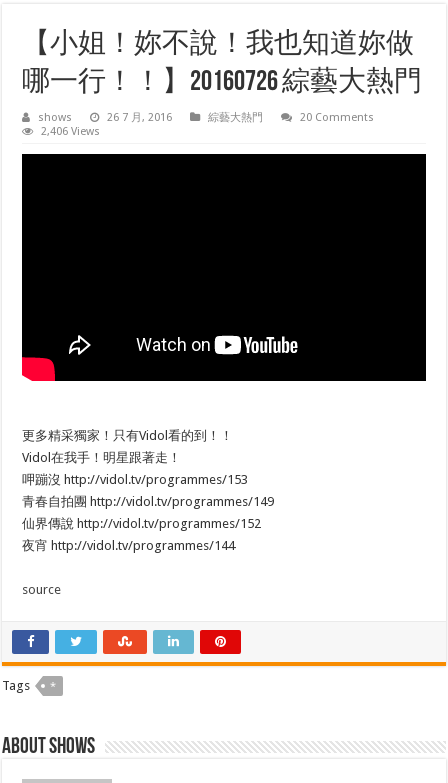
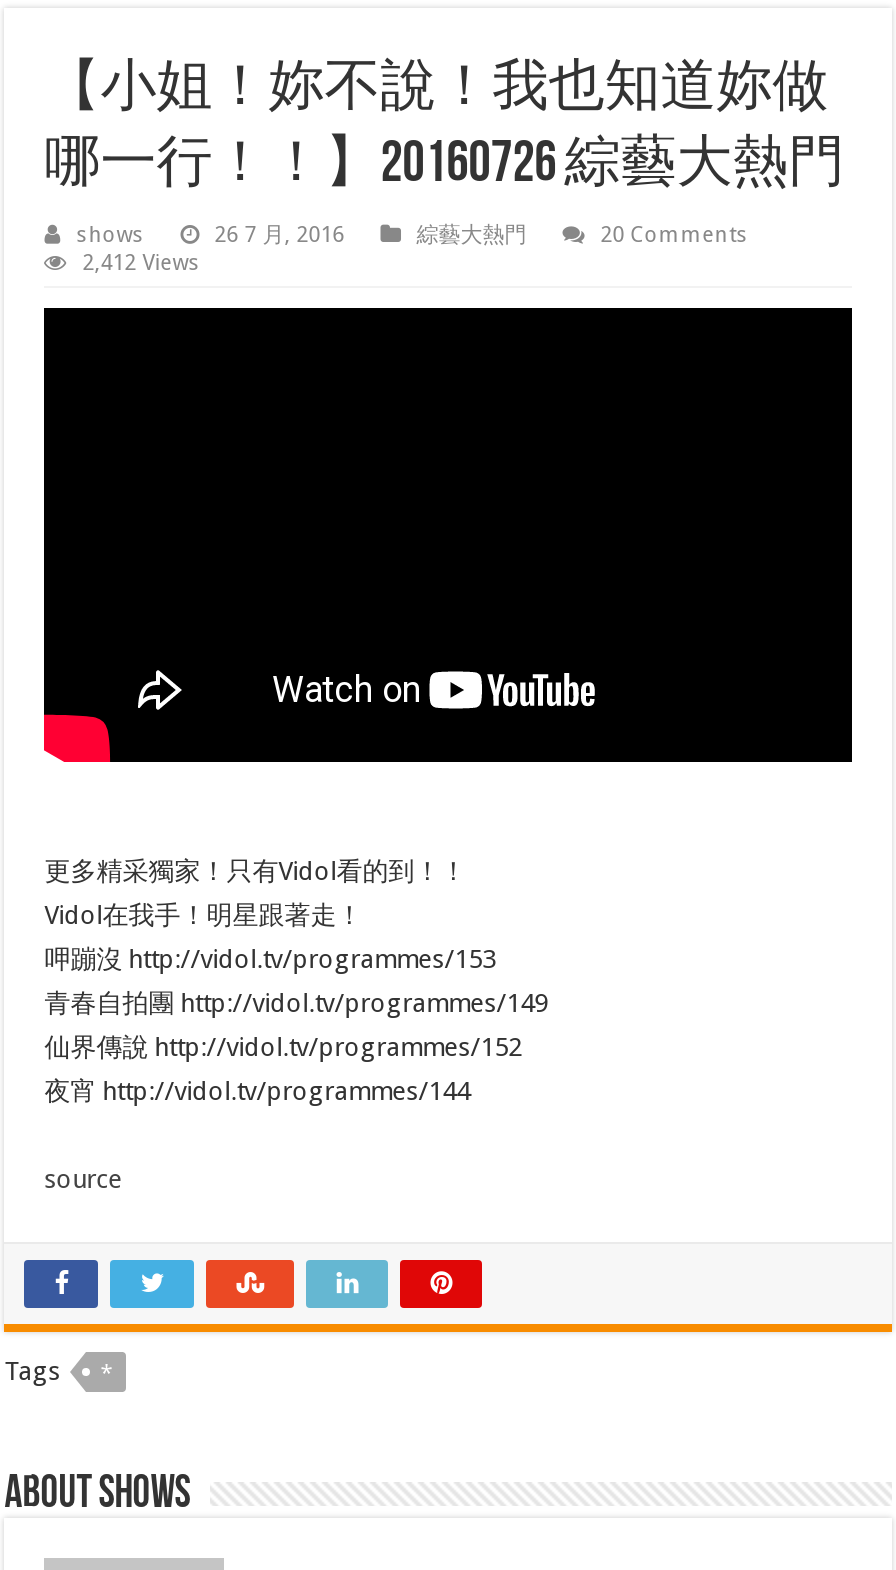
- 2,406 Views
+ 2,412 Views
